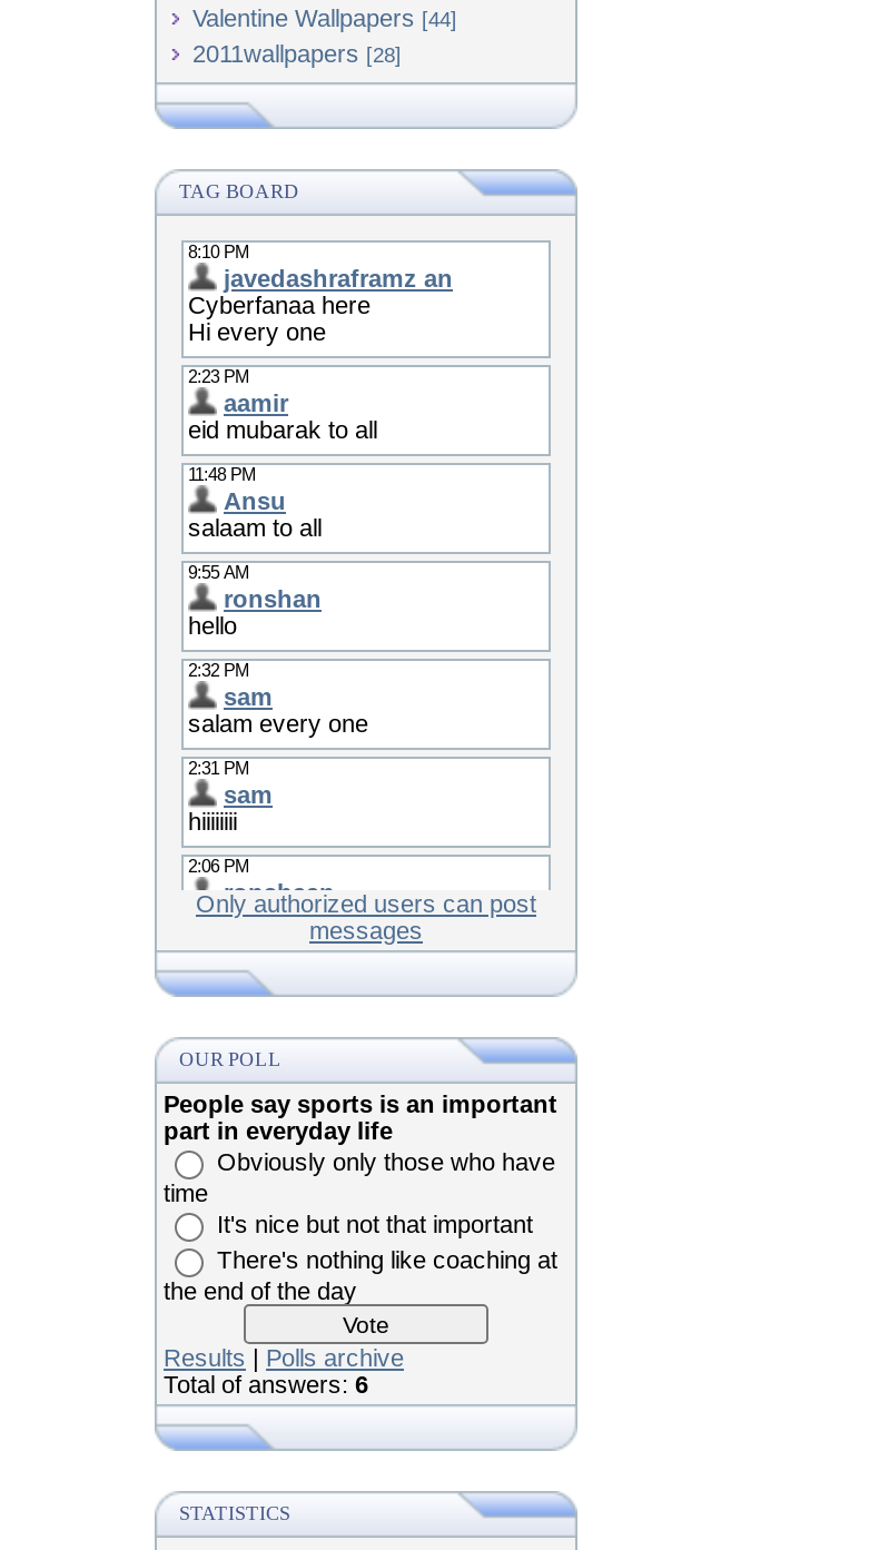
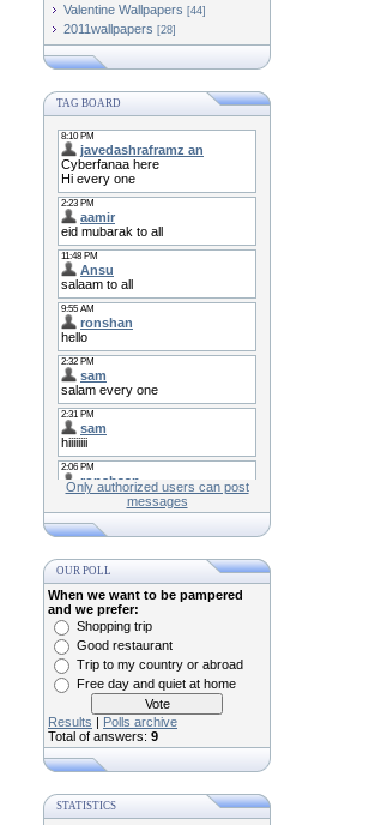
- People say sports is an important
- part in everyday life
- Obviously only those who have
- time
- It's nice but not that important
- There's nothing like coaching at
- the end of the day
+ When we want to be pampered
+ and we prefer:
+ Shopping trip
+ Good restaurant
+ Trip to my country or abroad
+ Free day and quiet at home

- Total of answers:6
+ Total of answers:9
